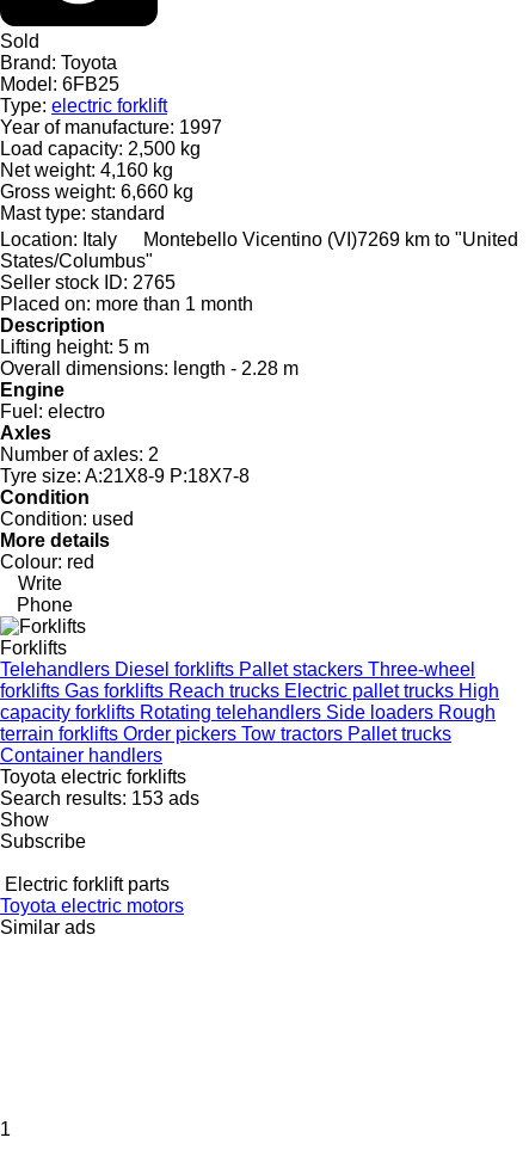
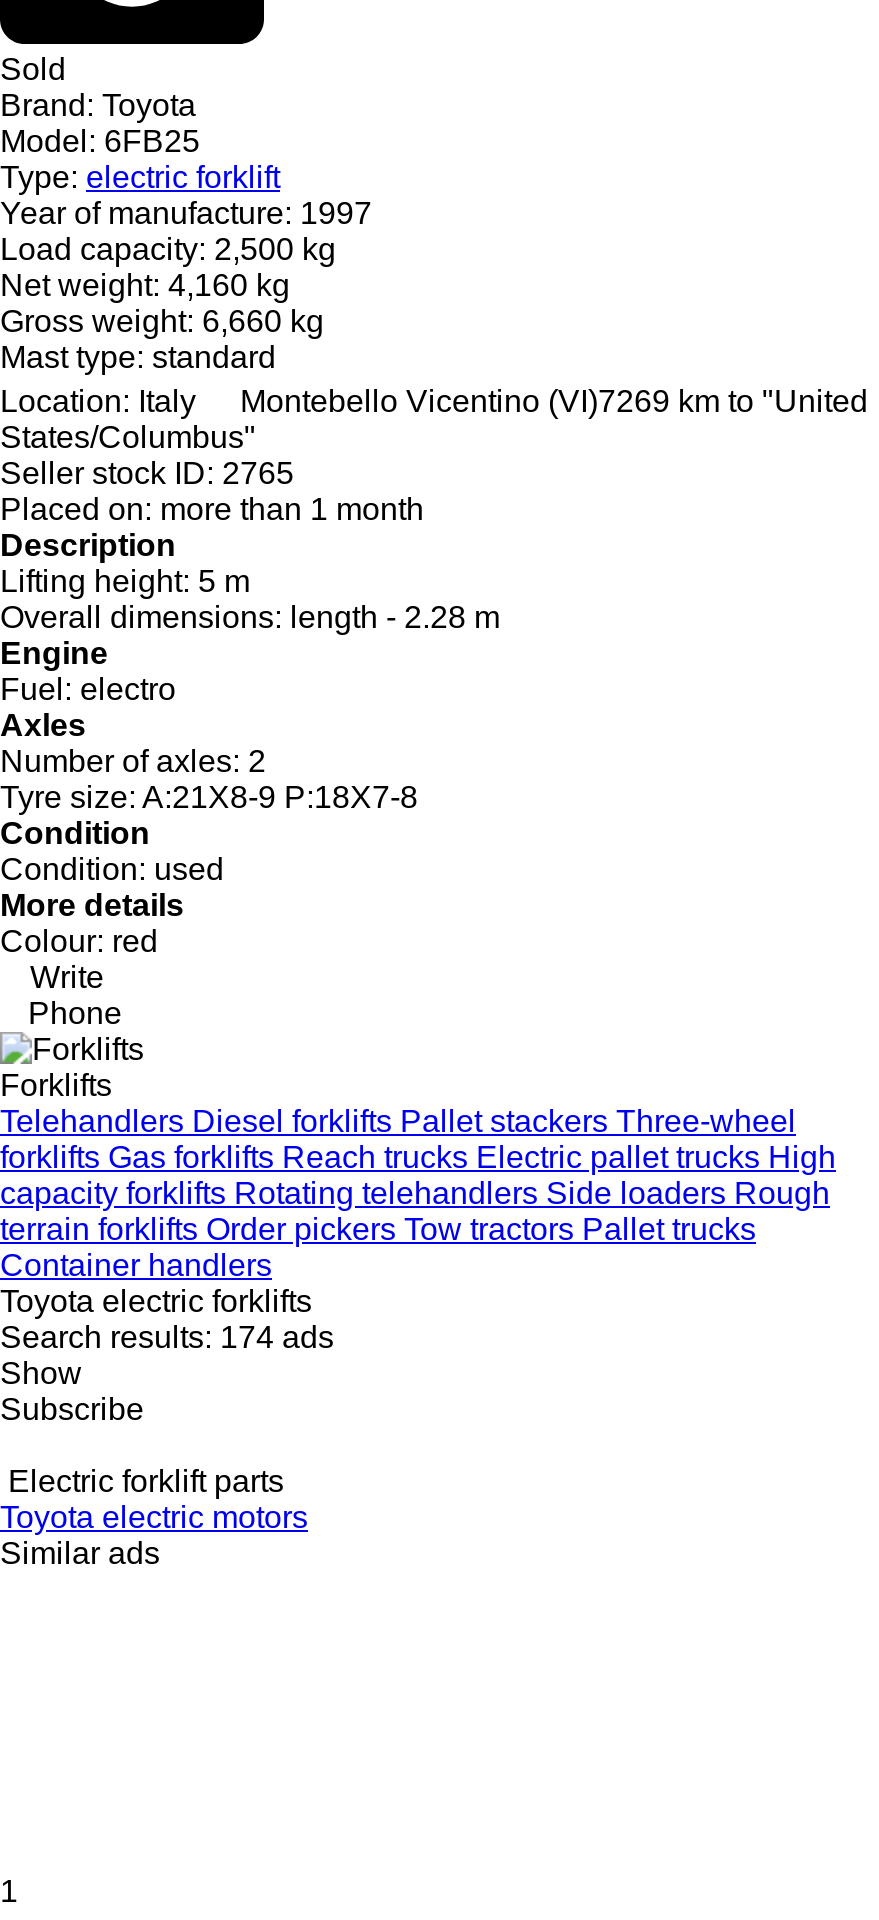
- Search results: 153 ads
+ Search results: 174 ads
